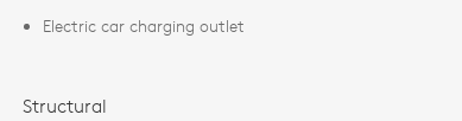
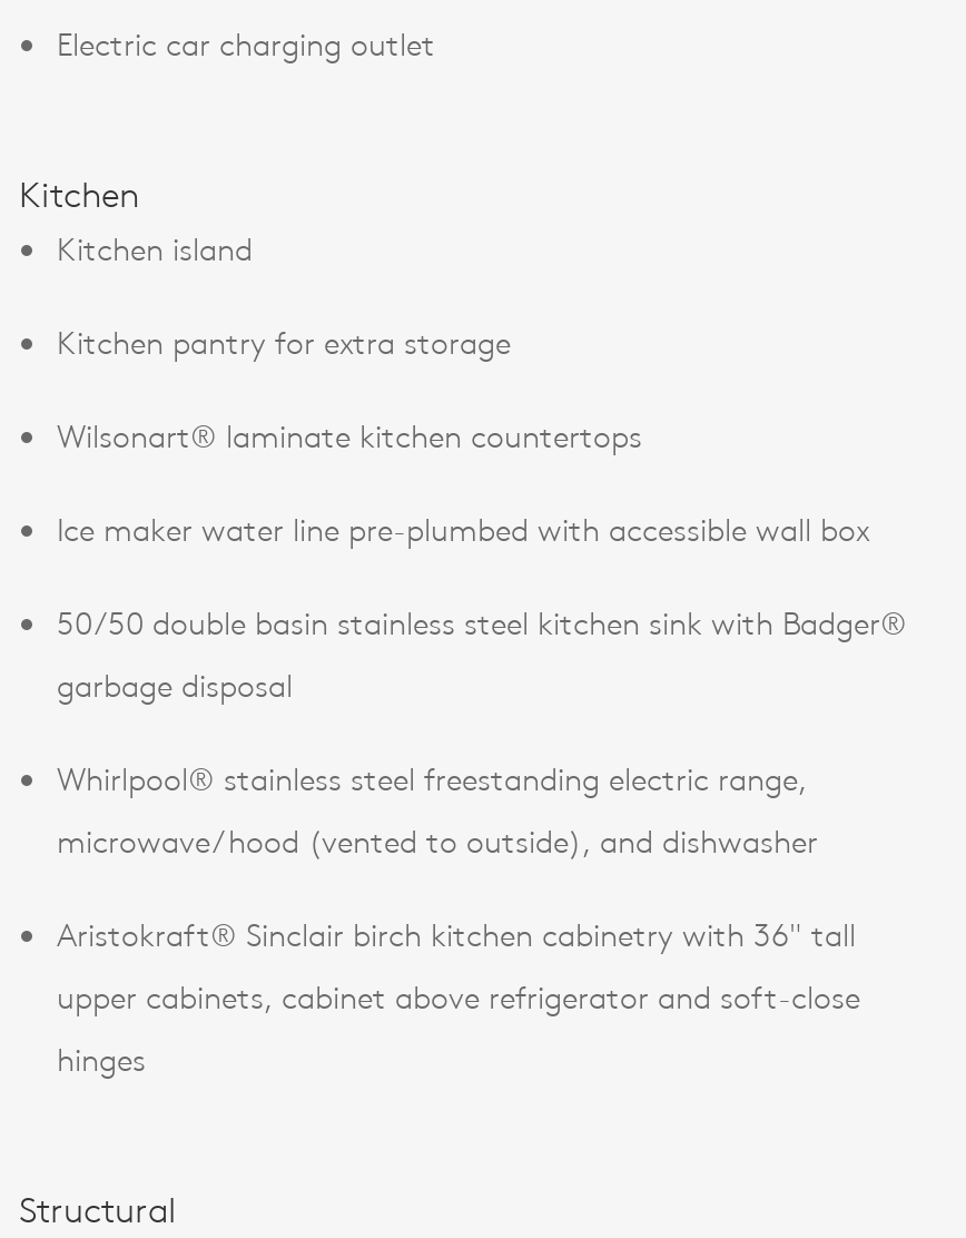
+ Kitchen
+ Kitchen island
+ Kitchen pantry for extra storage
+ Wilsonart® laminate kitchen countertops
+ Ice maker water line pre-plumbed with accessible wall box
+ 50/50 double basin stainless steel kitchen sink with Badger®
+ garbage disposal
+ Whirlpool® stainless steel freestanding electric range,
+ microwave/hood (vented to outside), and dishwasher
+ Aristokraft® Sinclair birch kitchen cabinetry with 36" tall
+ upper cabinets, cabinet above refrigerator and soft-close
+ hinges
